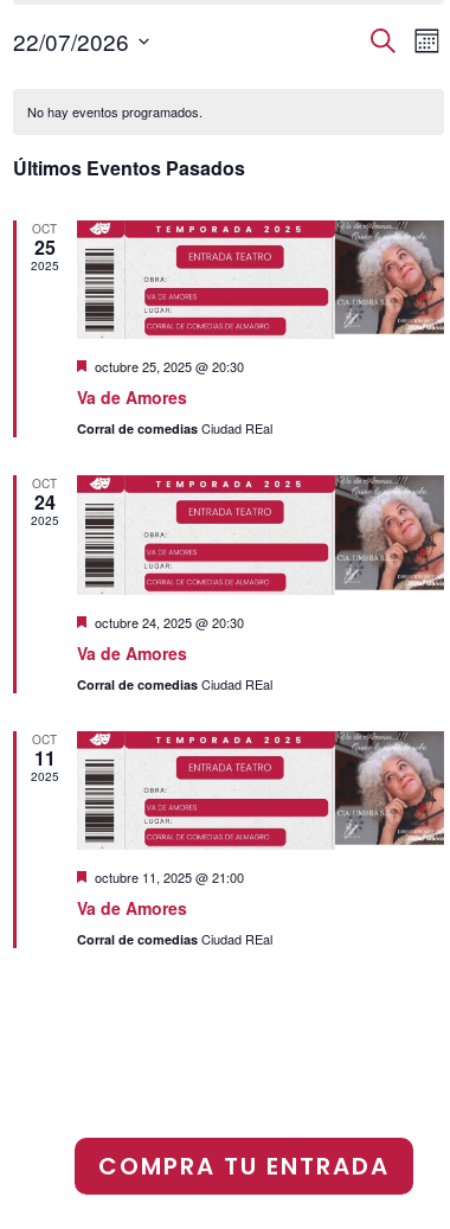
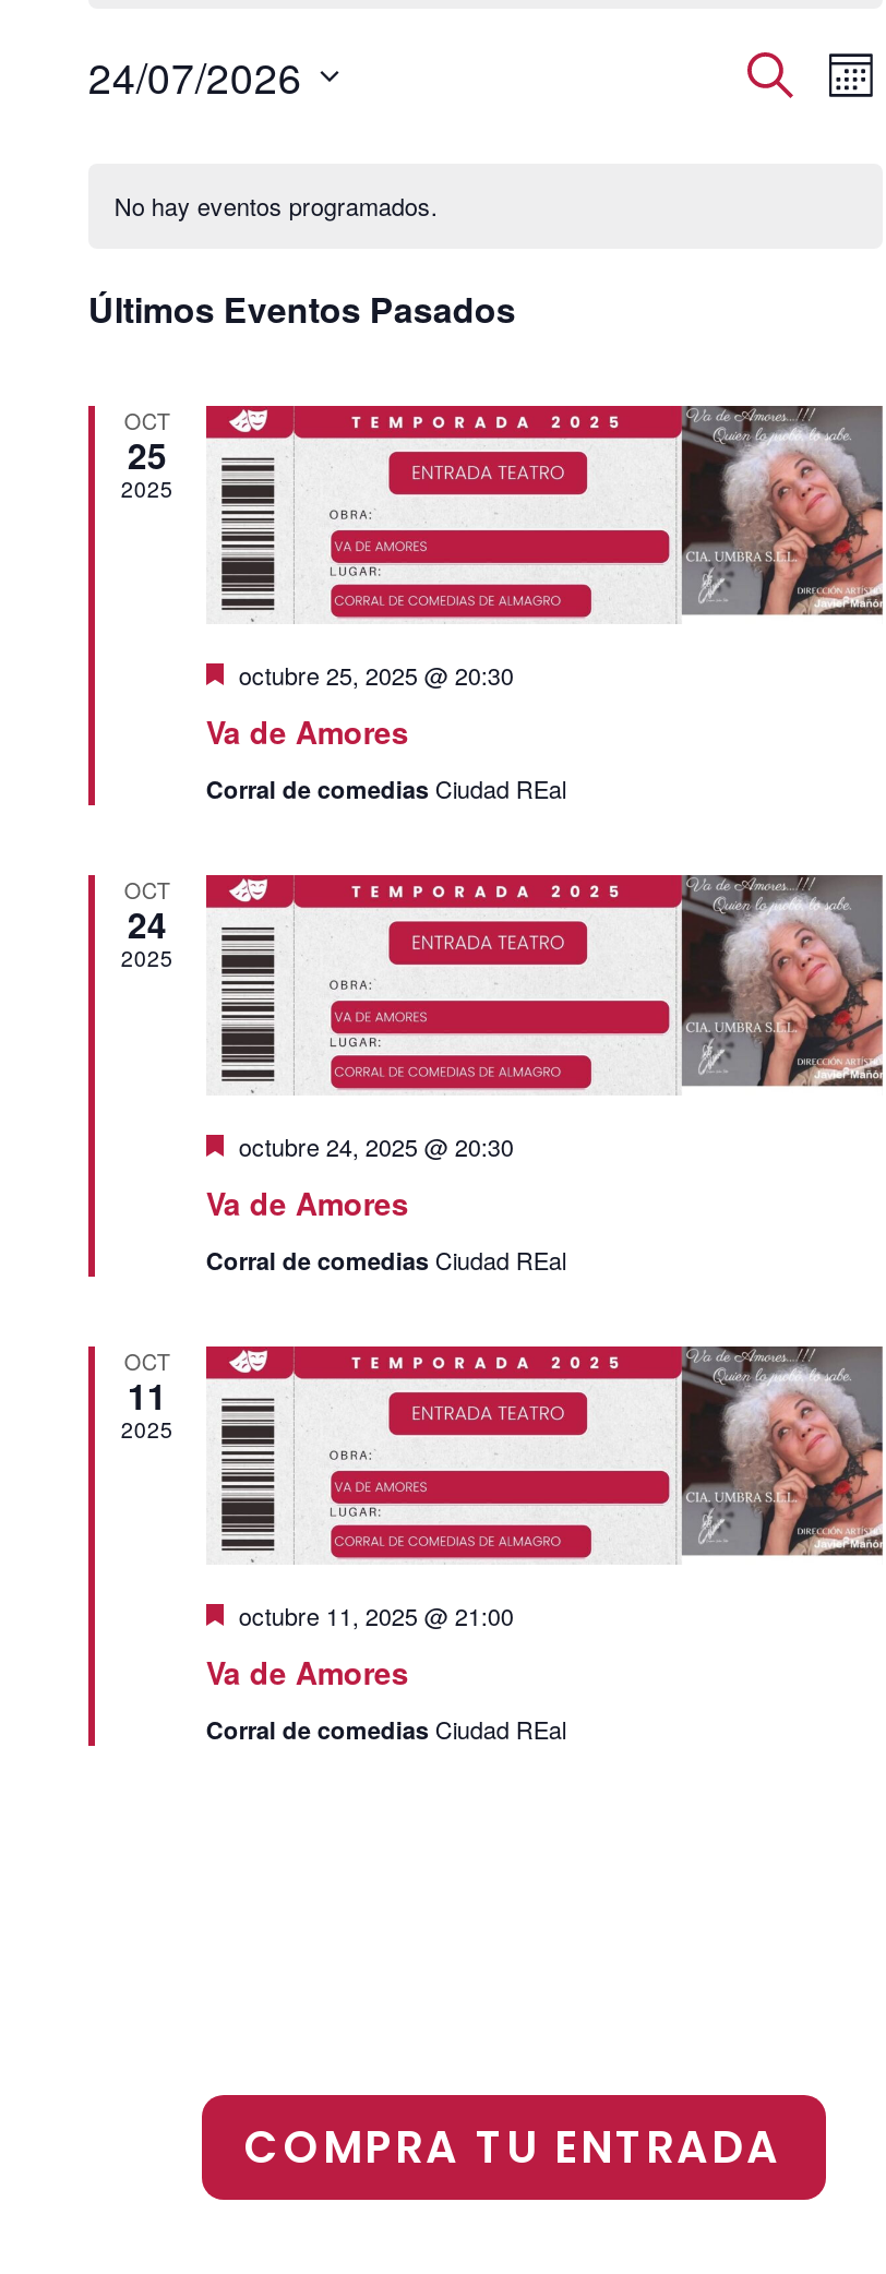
- 22/07/2026
+ 24/07/2026
